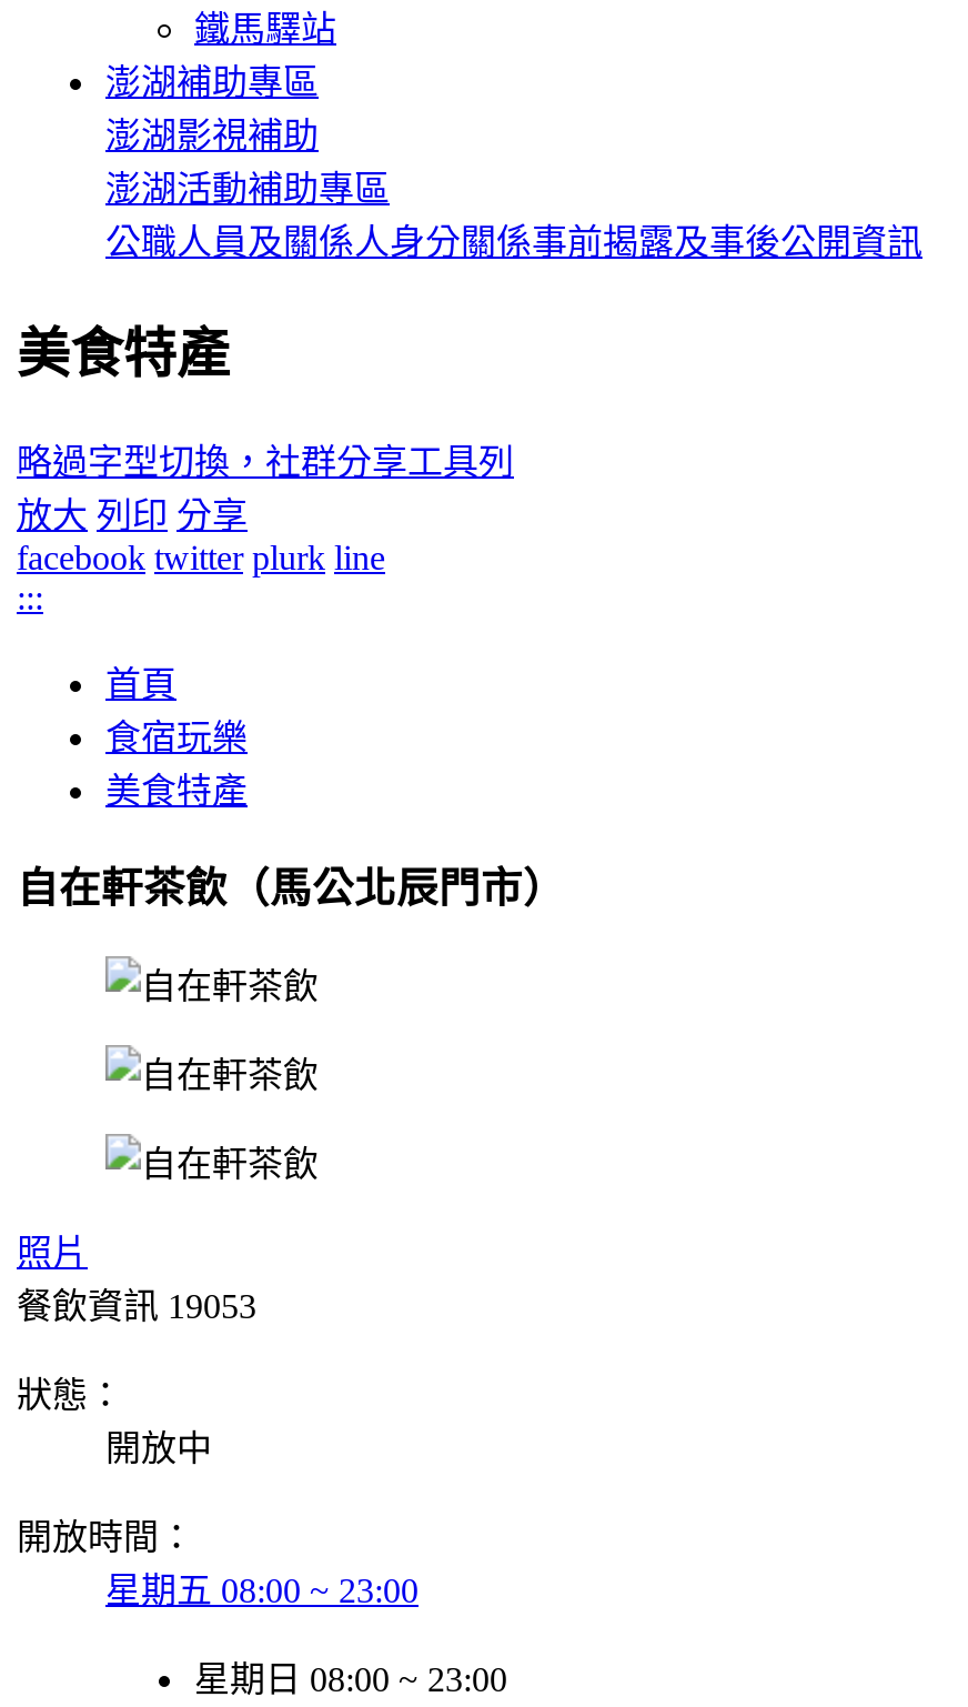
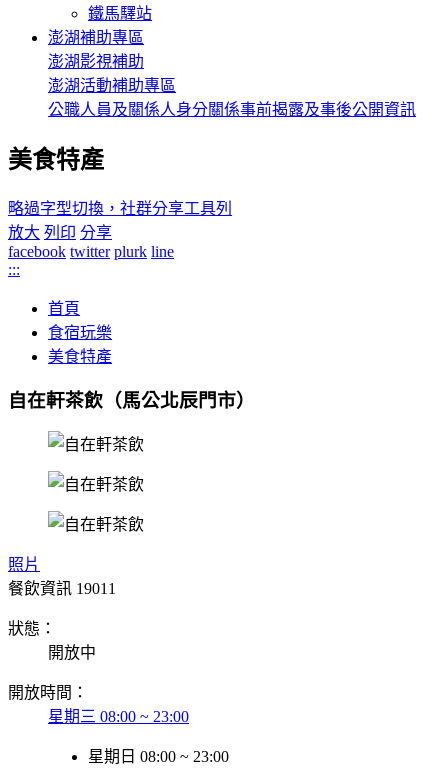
- 餐飲資訊19053
+ 餐飲資訊19011

- 星期五 08:00 ~ 23:00
+ 星期三 08:00 ~ 23:00
